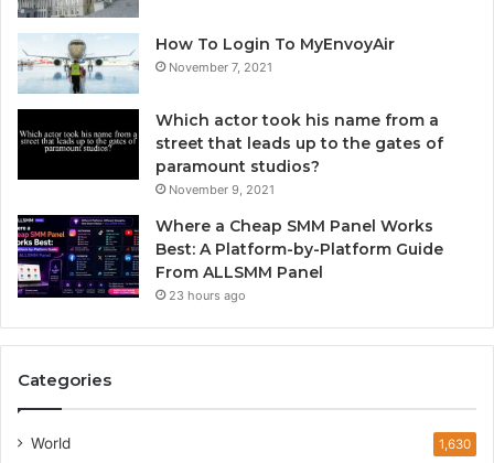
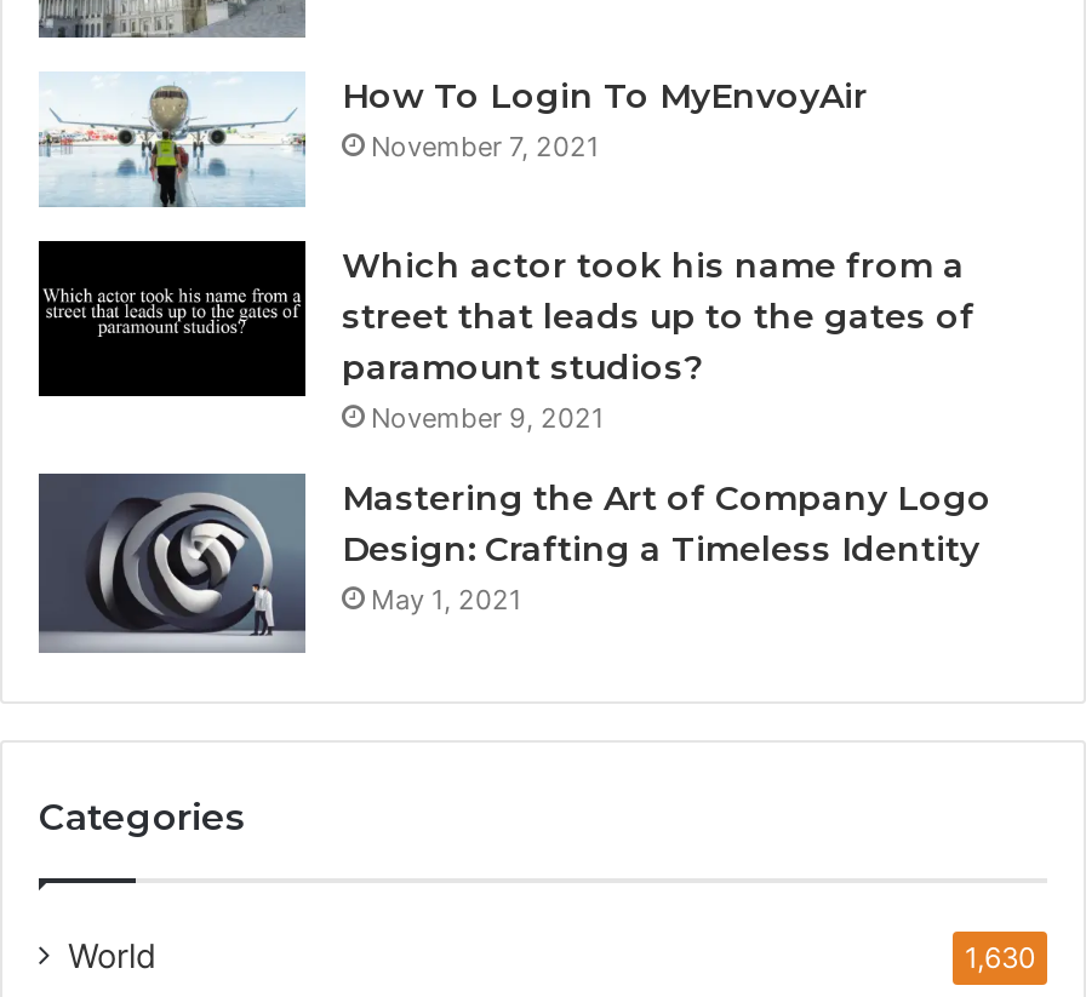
- [image]
- Where a Cheap SMM Panel Works
- Best: A Platform-by-Platform Guide
- From ALLSMM Panel
- 23 hours ago
+ [image]
+ Mastering the Art of Company Logo
+ Design: Crafting a Timeless Identity
+ May 1, 2021
